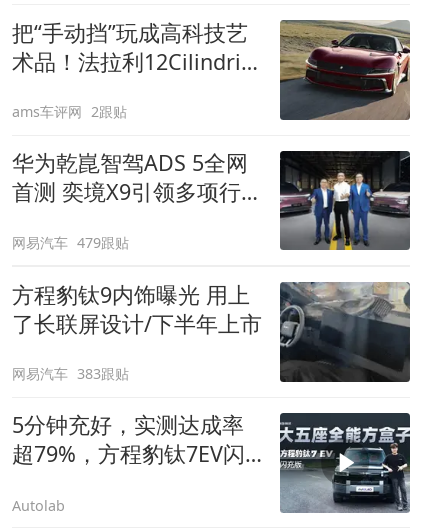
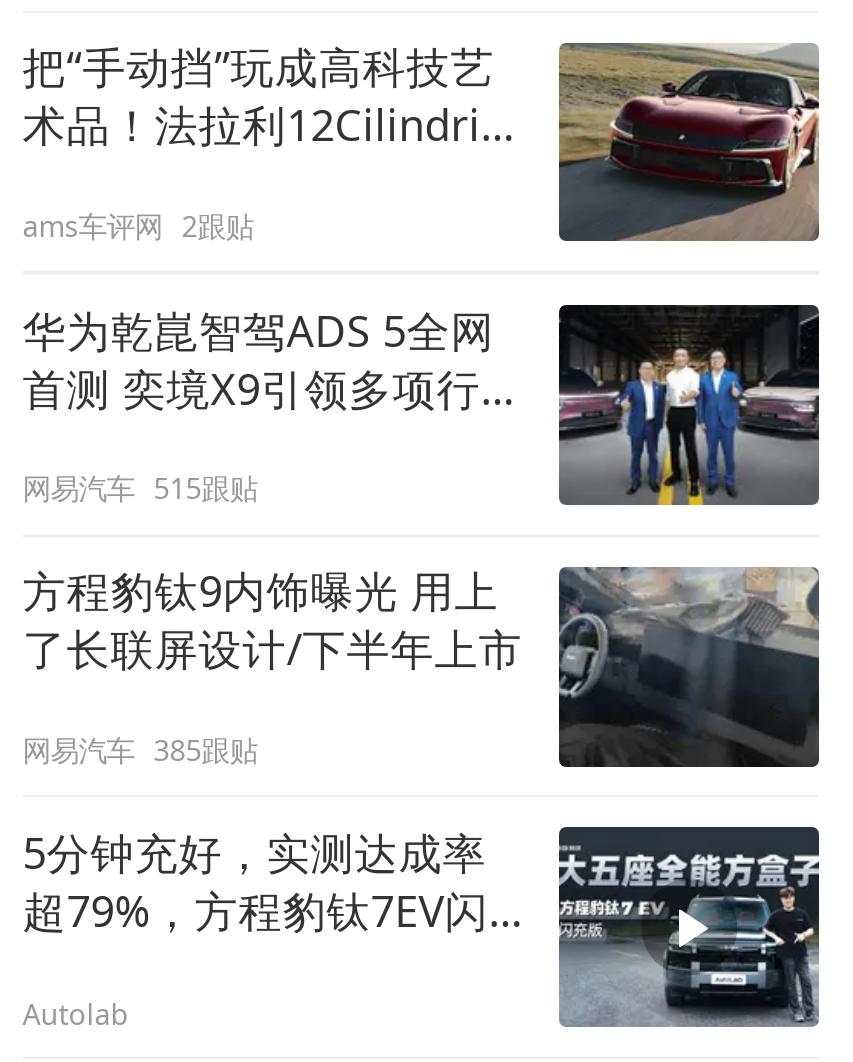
- 网易汽车 479跟贴
+ 网易汽车 515跟贴

- 网易汽车 383跟贴
+ 网易汽车 385跟贴
